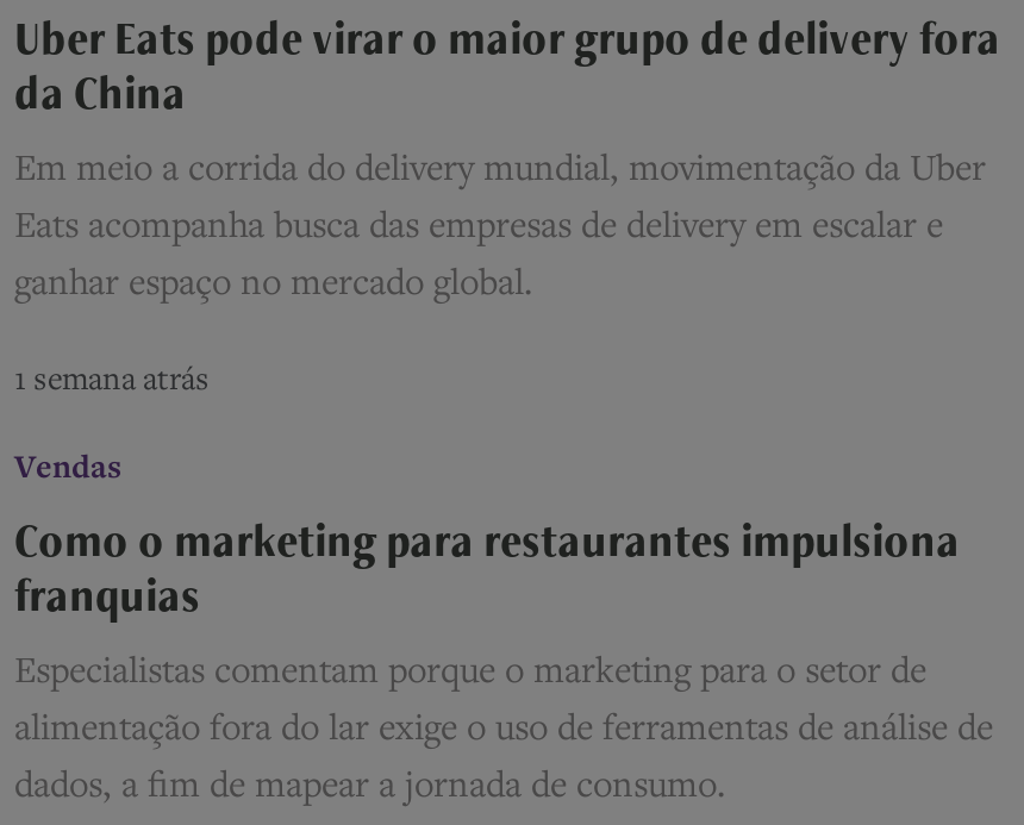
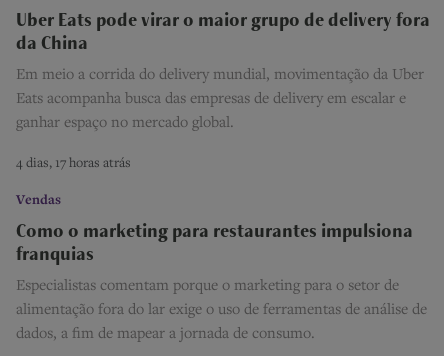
- 1 semana atrás
+ 4 dias, 17 horas atrás
